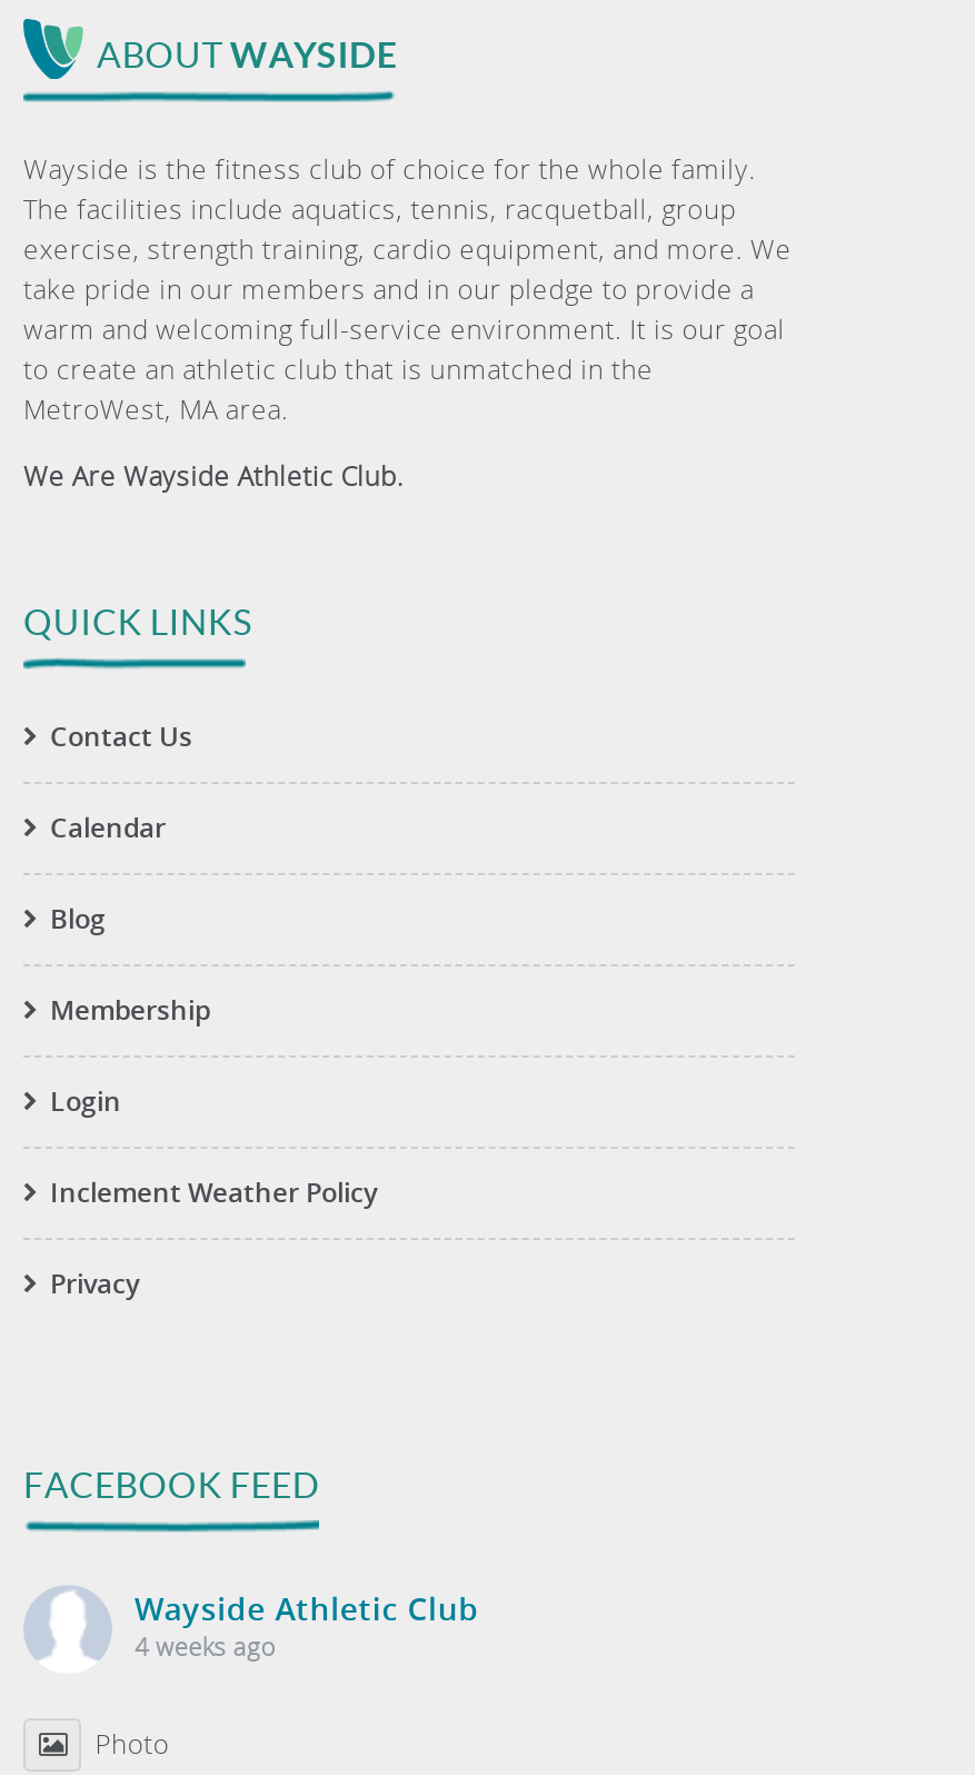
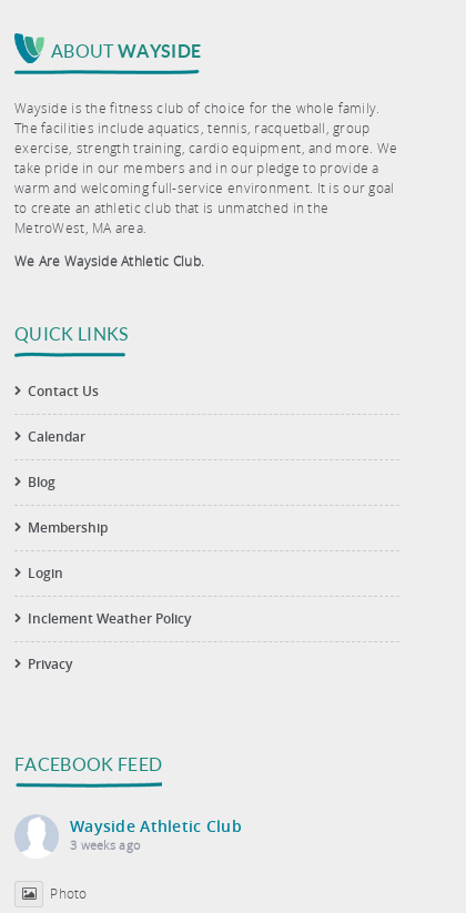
- 4 weeks ago
+ 3 weeks ago
